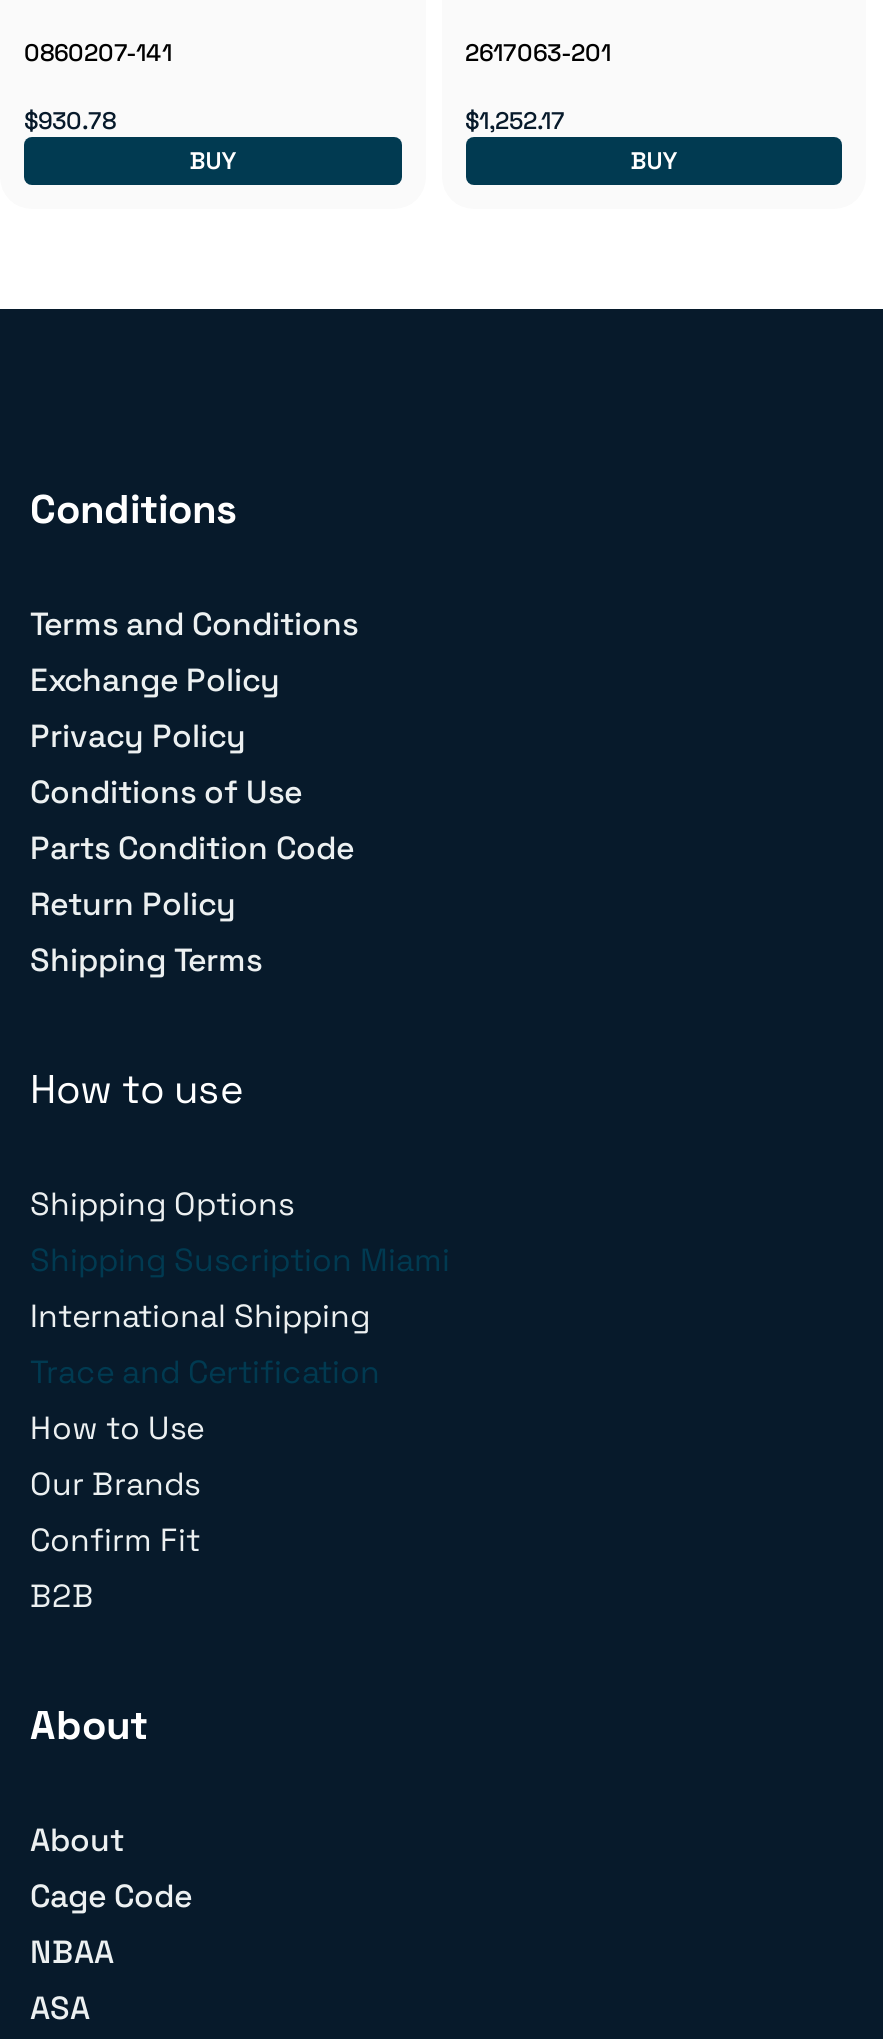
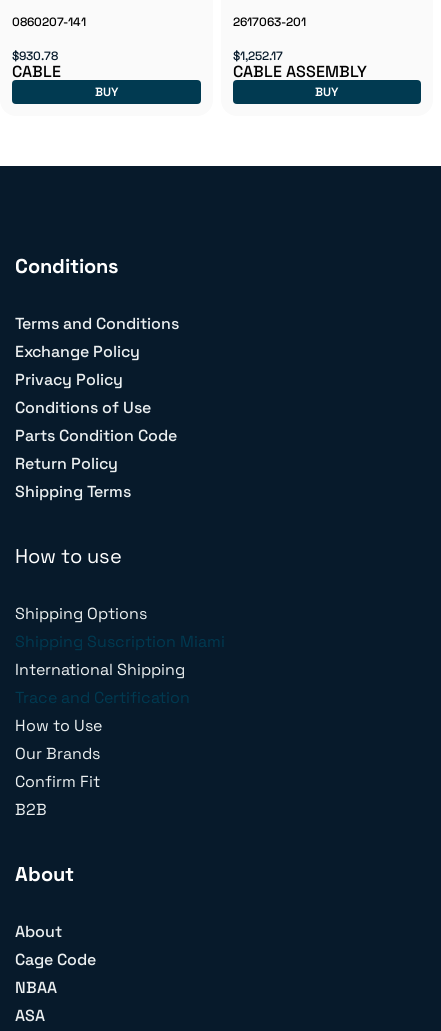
+ CABLE

+ CABLE ASSEMBLY
